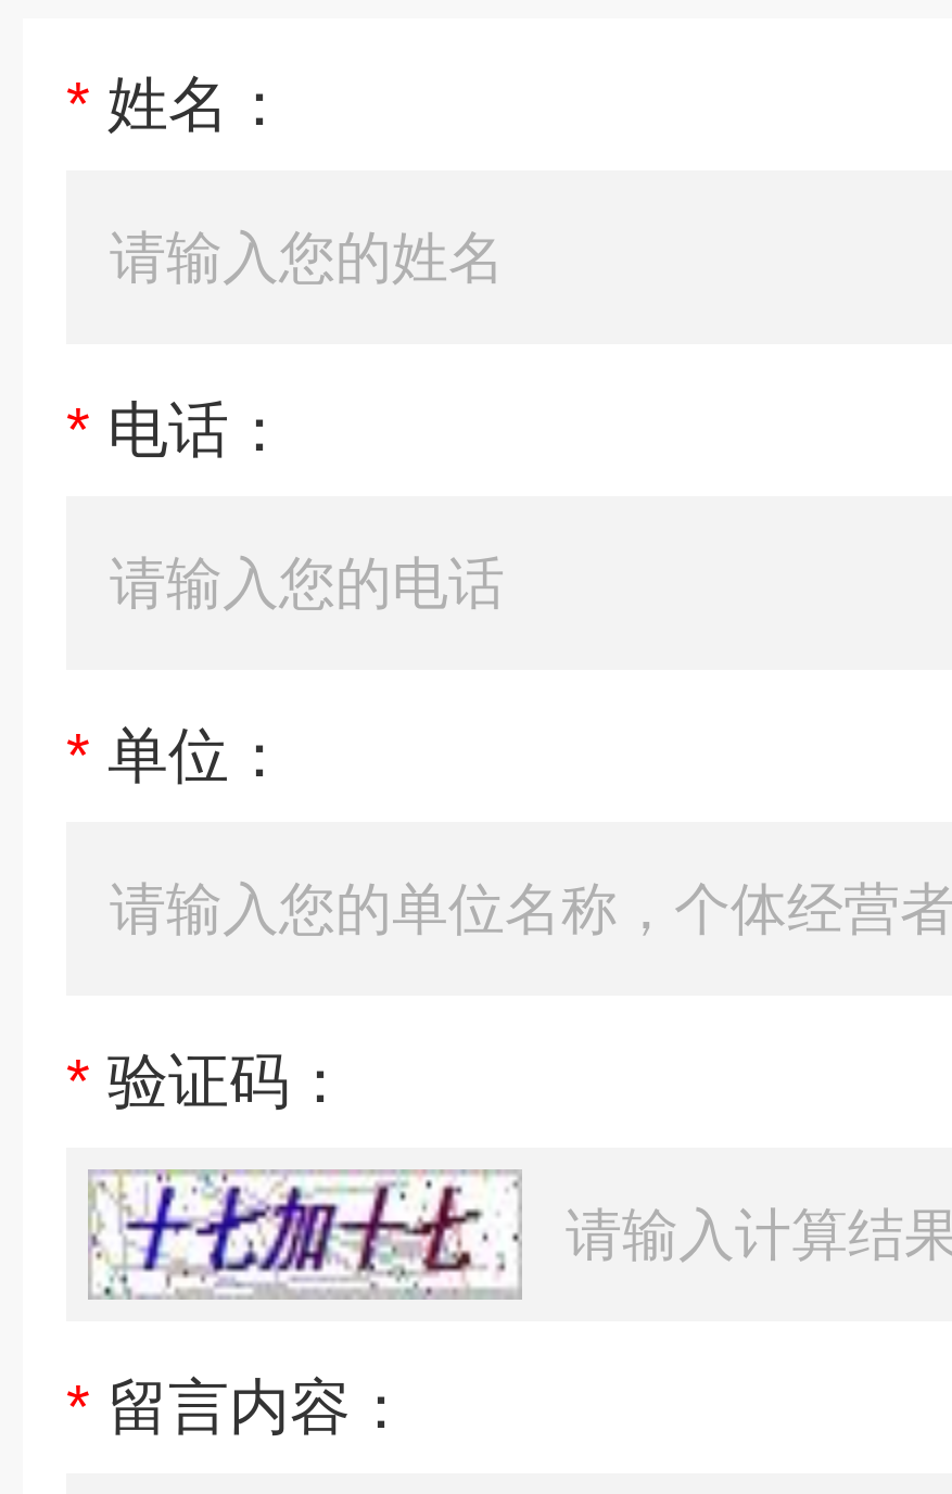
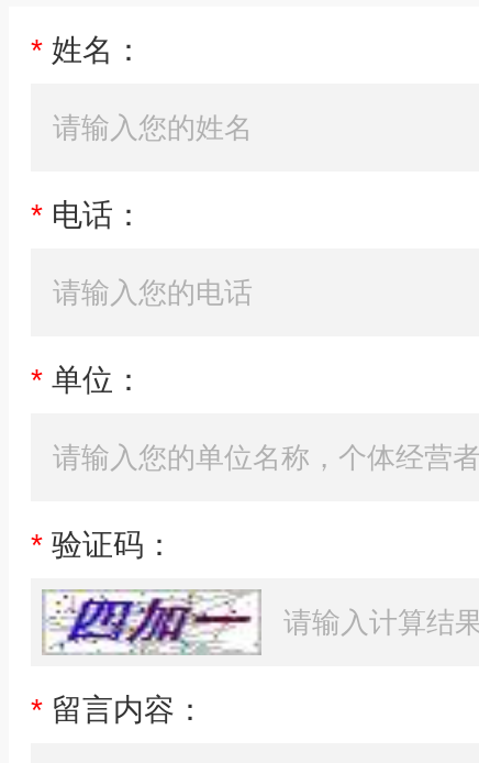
- [image]
+ [image]
